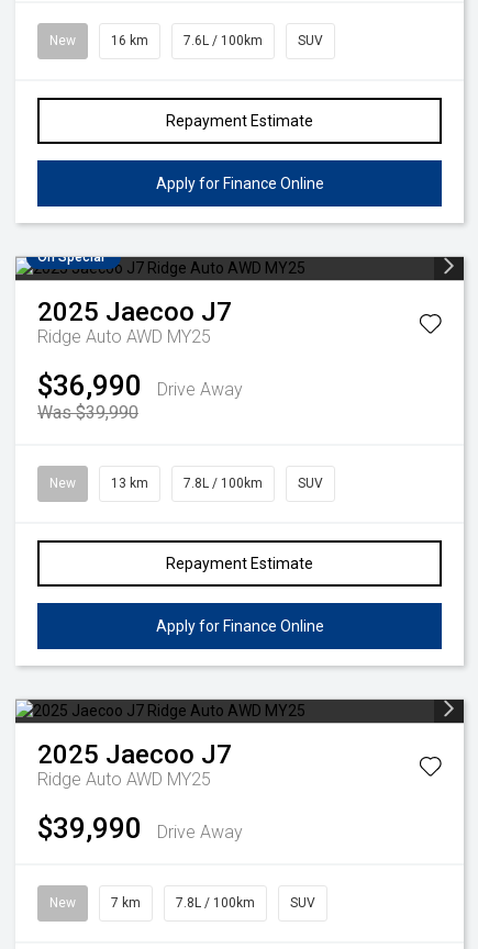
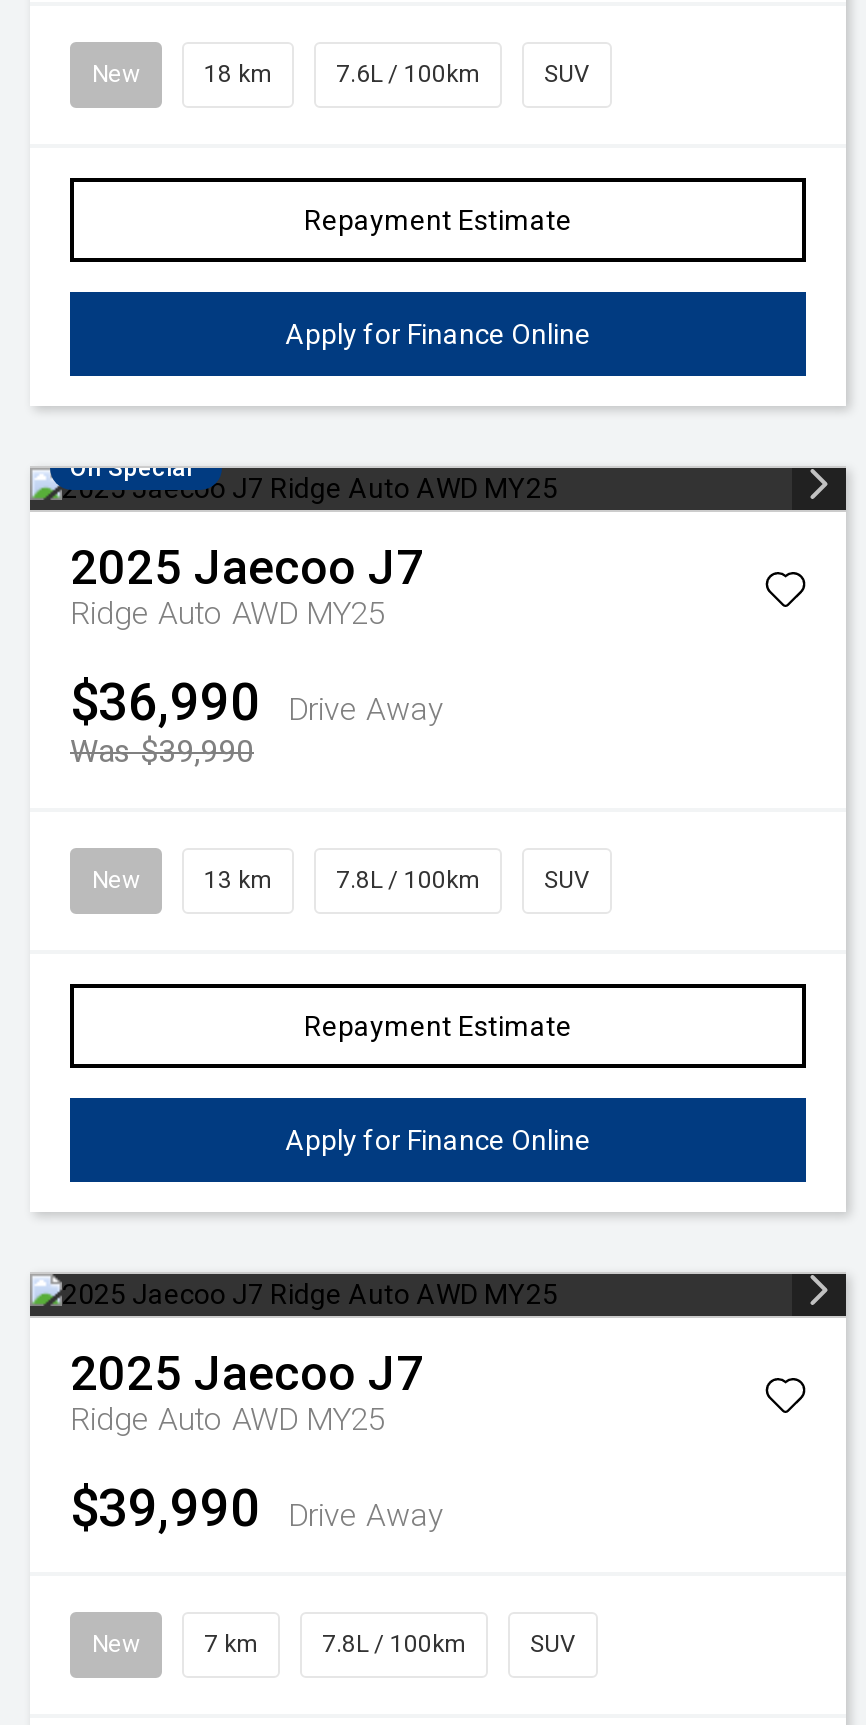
- 16 km
+ 18 km
